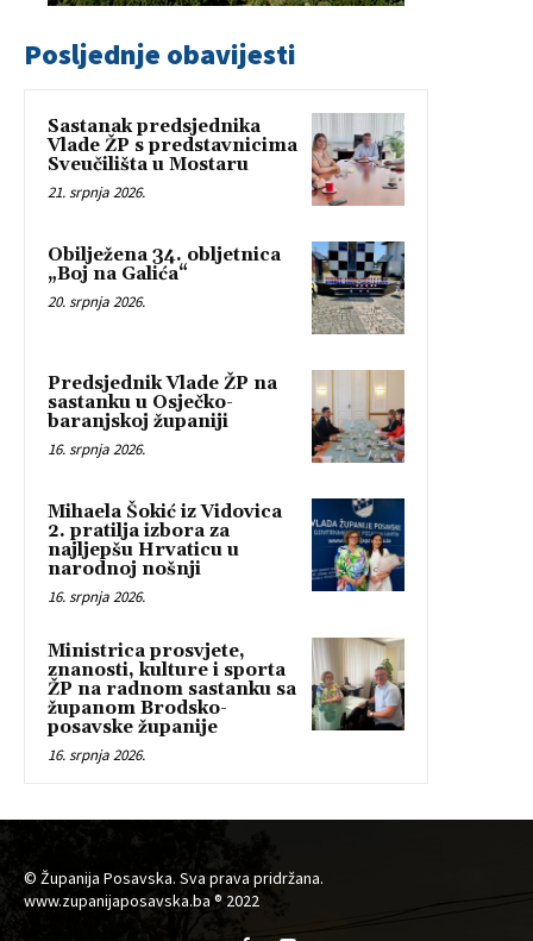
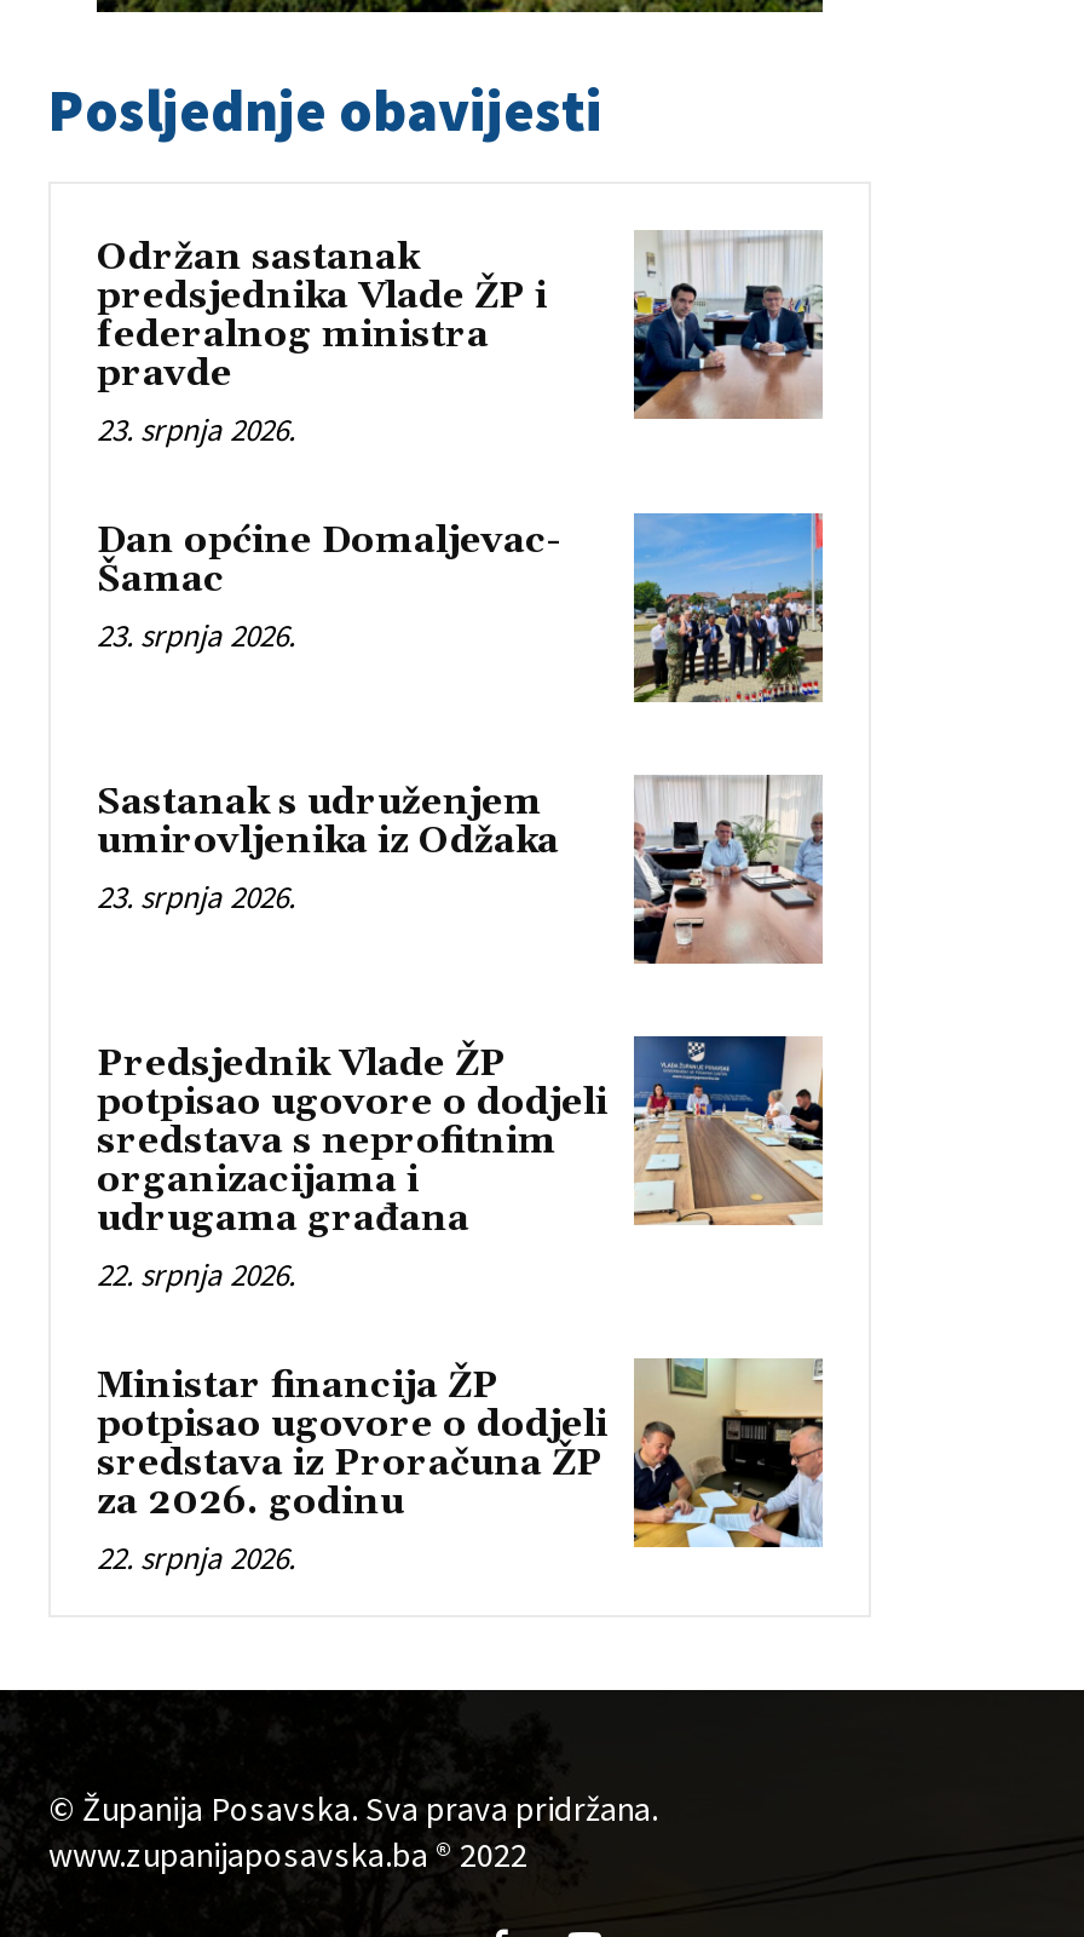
- [image]
- Sastanak predsjednika
- Vlade ŽP s predstavnicima
- Sveučilišta u Mostaru
- 21. srpnja 2026.
+ [image]
+ Održan sastanak
+ predsjednika Vlade ŽP i
+ federalnog ministra
+ pravde
+ 23. srpnja 2026.

- [image]
- Obilježena 34. obljetnica
- „Boj na Galića“
- 20. srpnja 2026.
+ [image]
+ Dan općine Domaljevac-
+ Šamac
+ 23. srpnja 2026.

- [image]
- Predsjednik Vlade ŽP na
- sastanku u Osječko-
- baranjskoj županiji
- 16. srpnja 2026.
+ [image]
+ Sastanak s udruženjem
+ umirovljenika iz Odžaka
+ 23. srpnja 2026.

- [image]
- Mihaela Šokić iz Vidovica
- 2. pratilja izbora za
- najljepšu Hrvaticu u
- narodnoj nošnji
- 16. srpnja 2026.
+ [image]
+ Predsjednik Vlade ŽP
+ potpisao ugovore o dodjeli
+ sredstava s neprofitnim
+ organizacijama i
+ udrugama građana
+ 22. srpnja 2026.

- [image]
- Ministrica prosvjete,
- znanosti, kulture i sporta
- ŽP na radnom sastanku sa
- županom Brodsko-
- posavske županije
- 16. srpnja 2026.
+ [image]
+ Ministar financija ŽP
+ potpisao ugovore o dodjeli
+ sredstava iz Proračuna ŽP
+ za 2026. godinu
+ 22. srpnja 2026.
